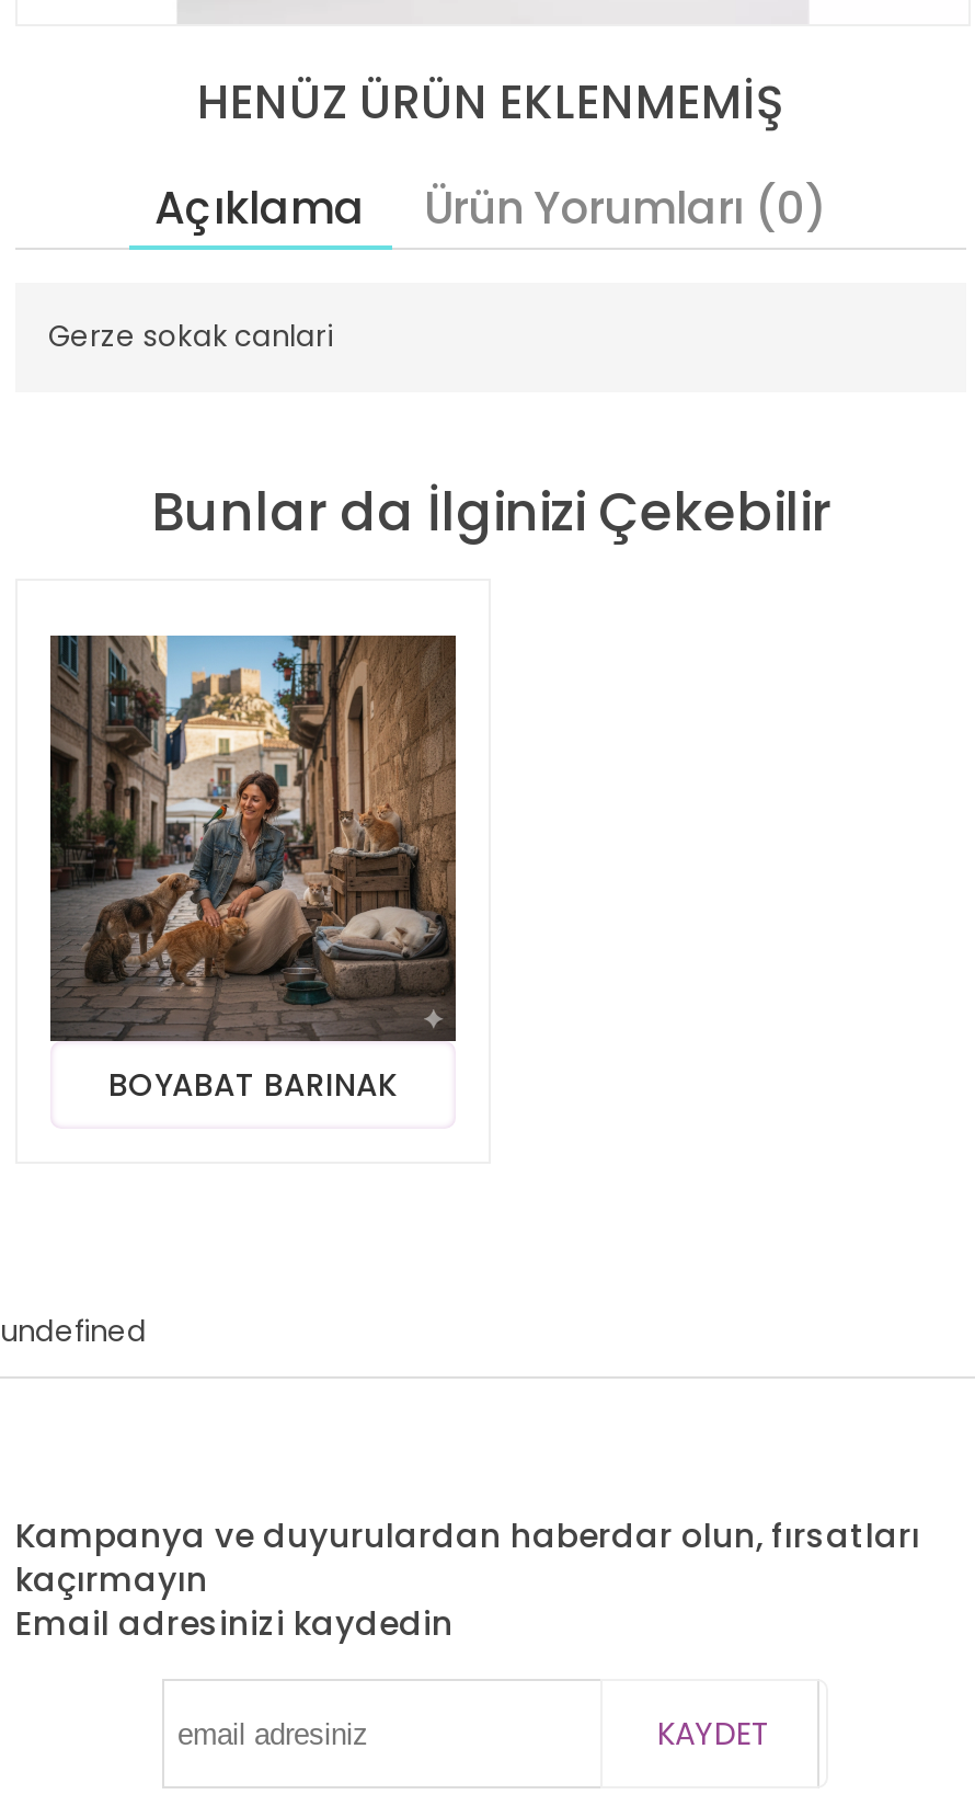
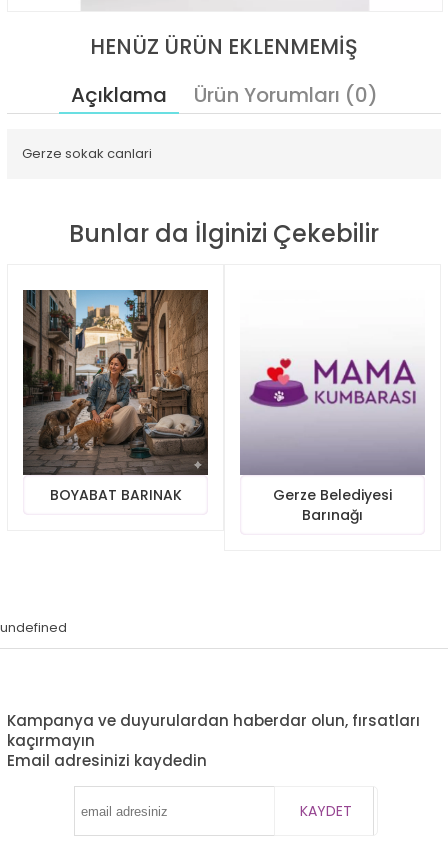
+ [image]
+ Gerze Belediyesi
+ Barınağı
